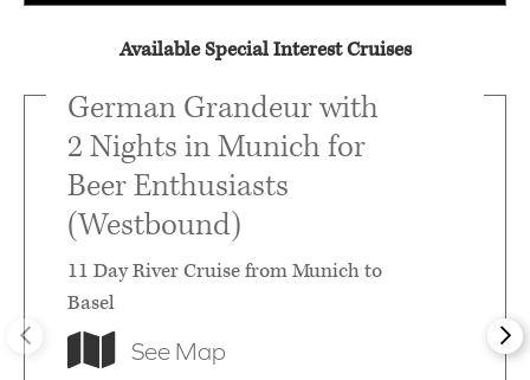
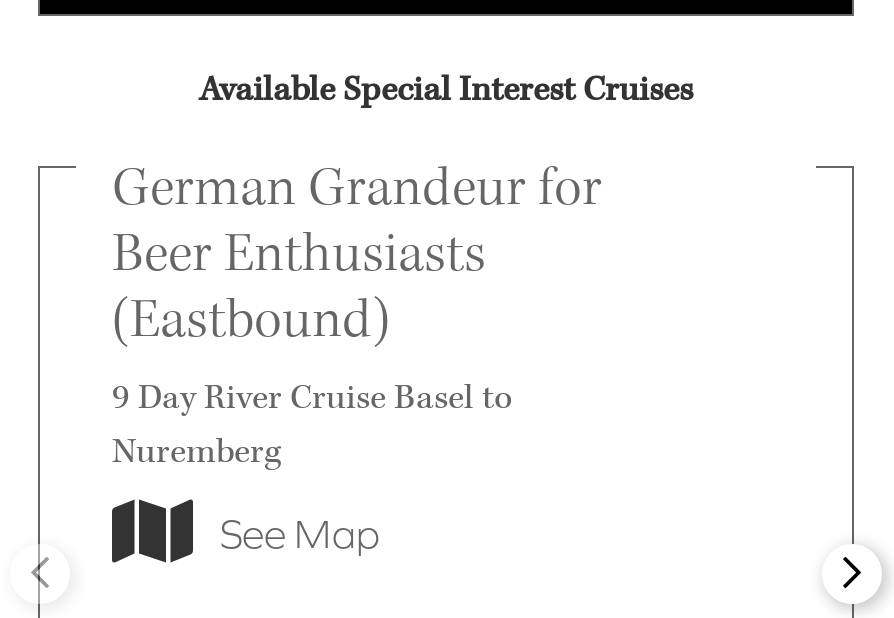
- German Grandeur with
- 2 Nights in Munich for
+ German Grandeur for

- (Westbound)
- 11 Day River Cruise from Munich to
- Basel
+ (Eastbound)
+ 9 Day River Cruise Basel to
+ Nuremberg
